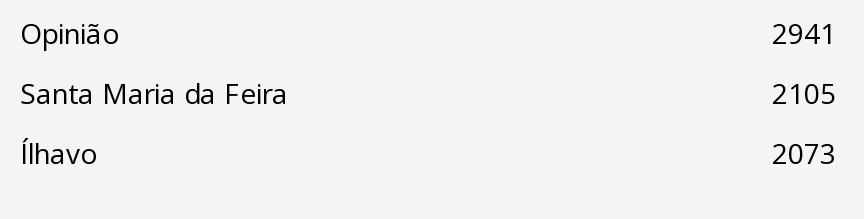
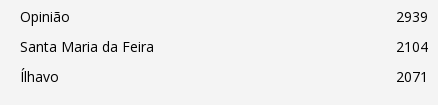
- 2941
+ 2939

- 2105
+ 2104

- 2073
+ 2071
